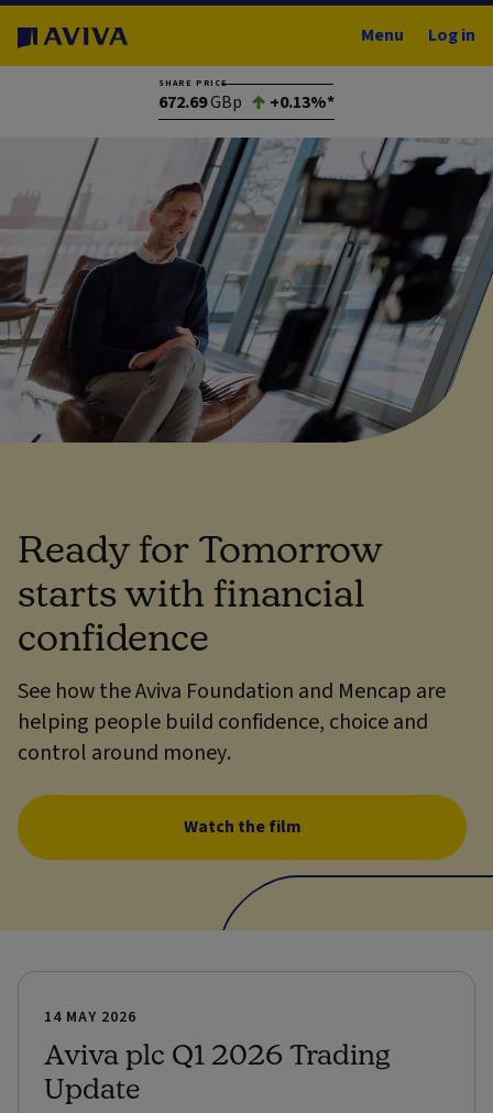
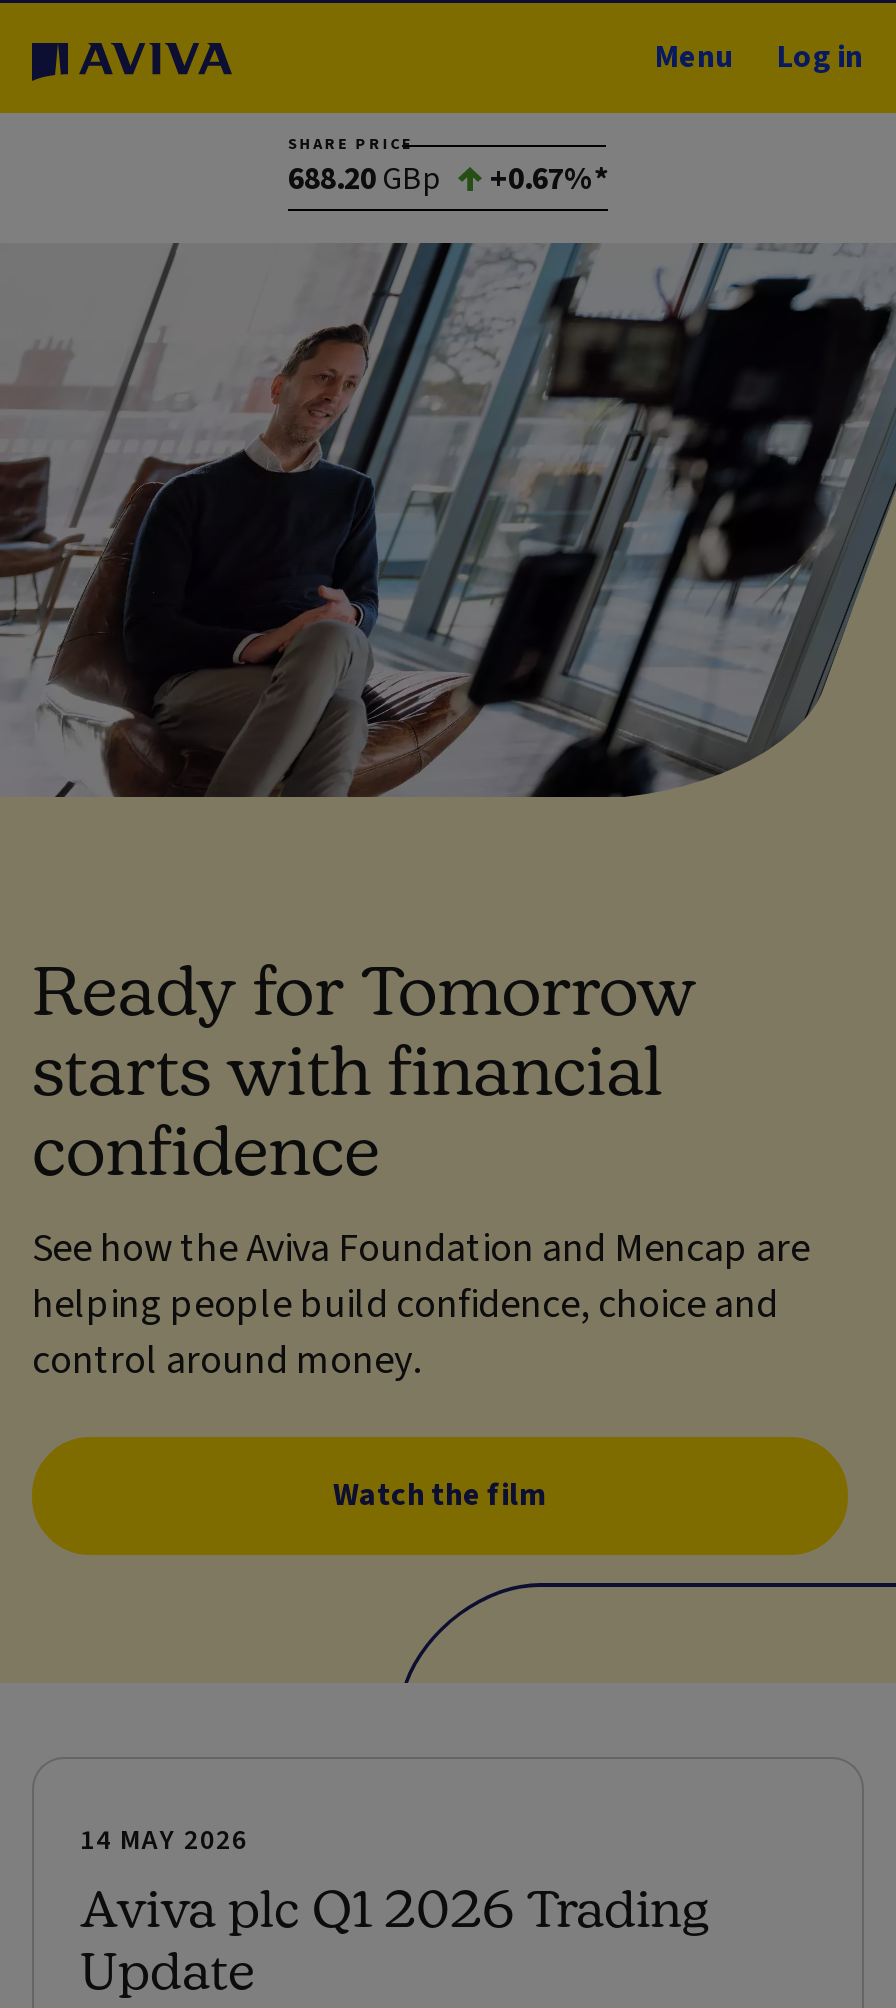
- 672.69 GBp
+ 688.20 GBp

- +0.13%*
+ +0.67%*
